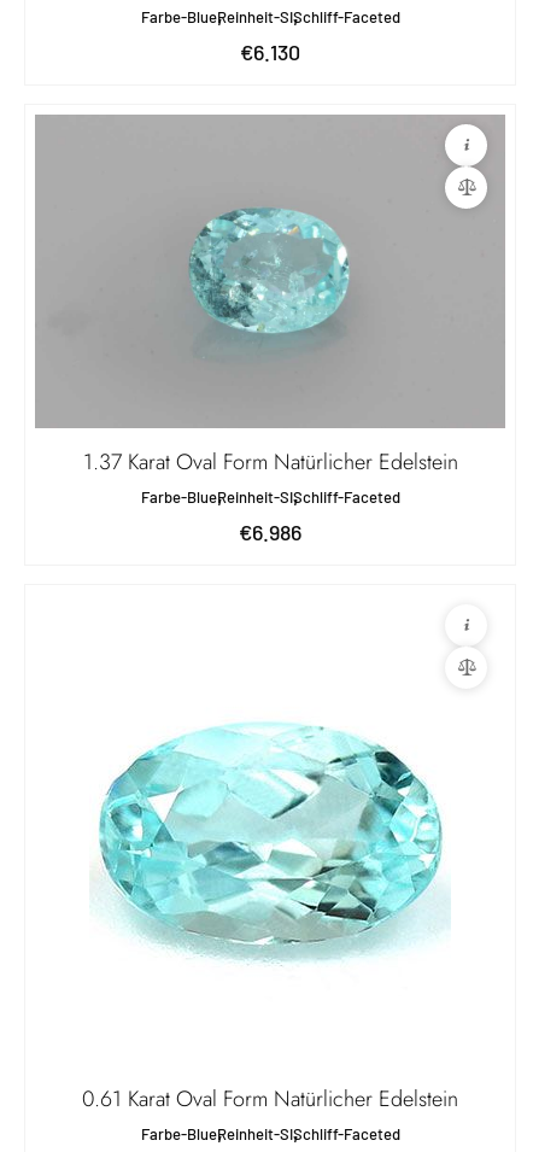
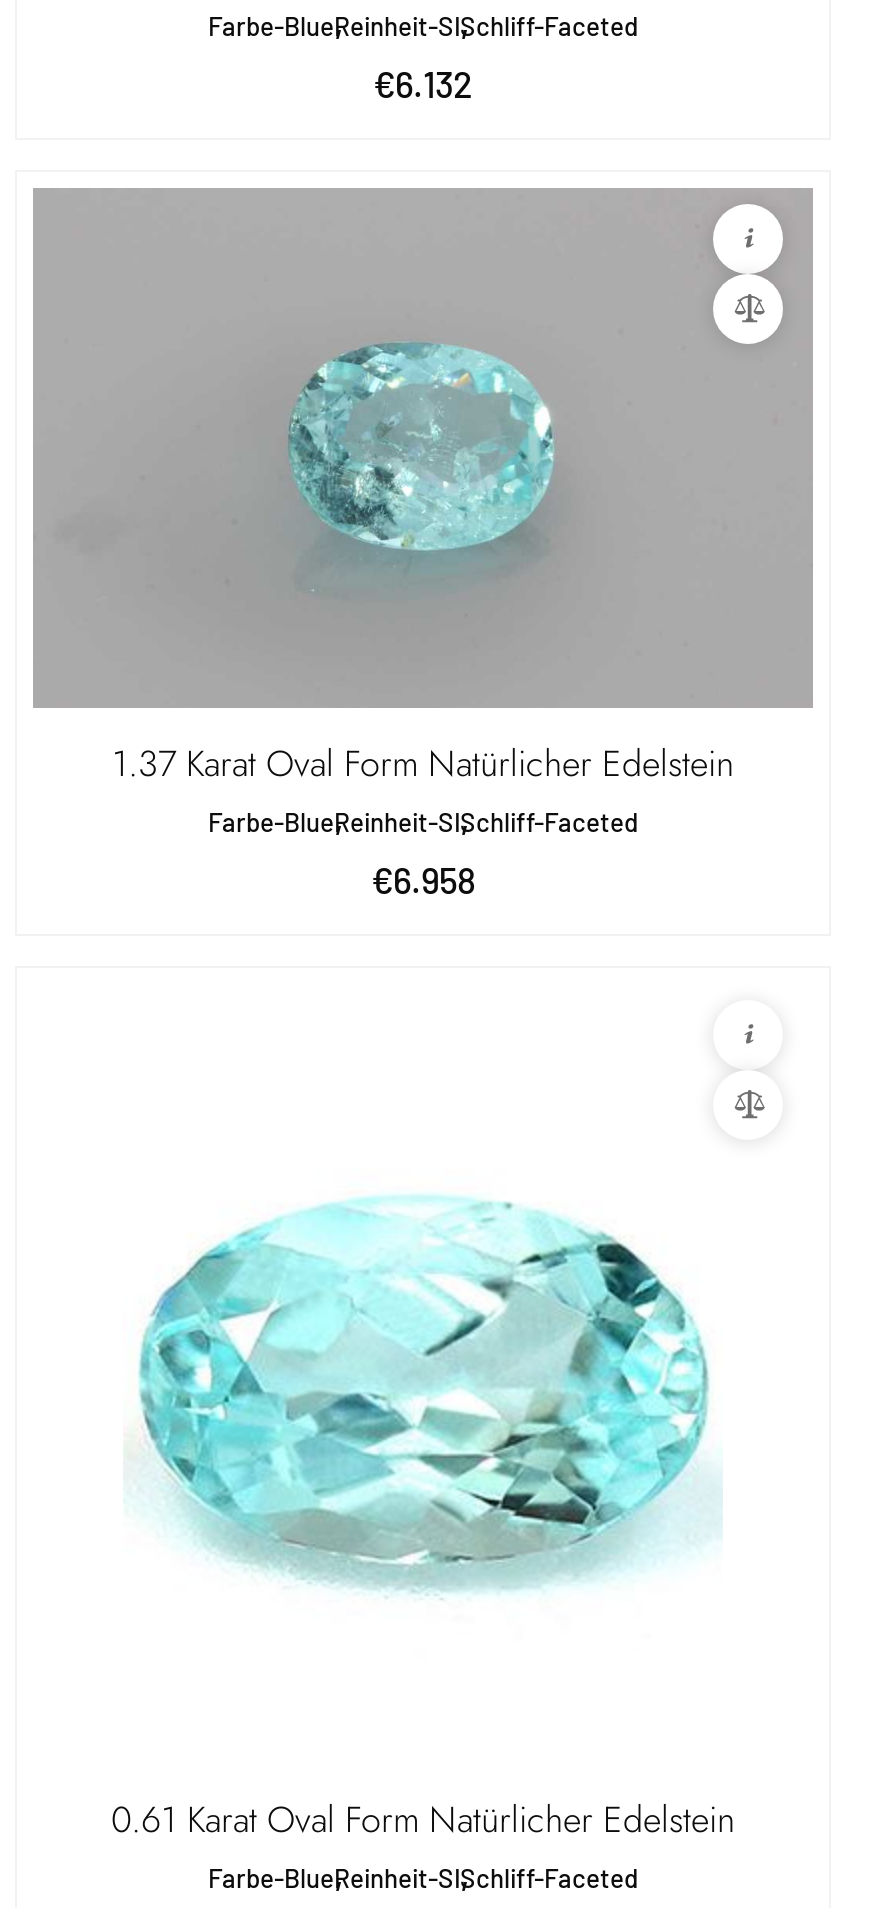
- €6.130
+ €6.132

- €6.986
+ €6.958
